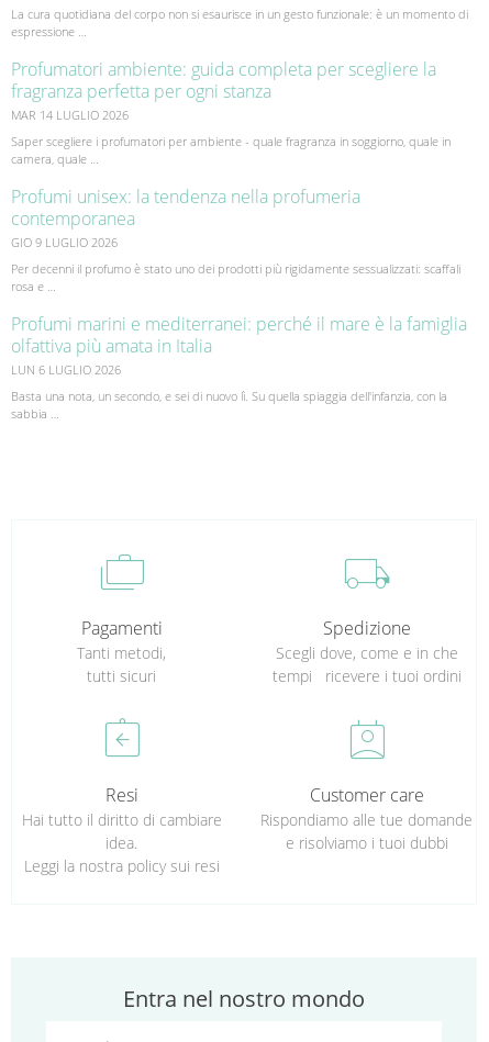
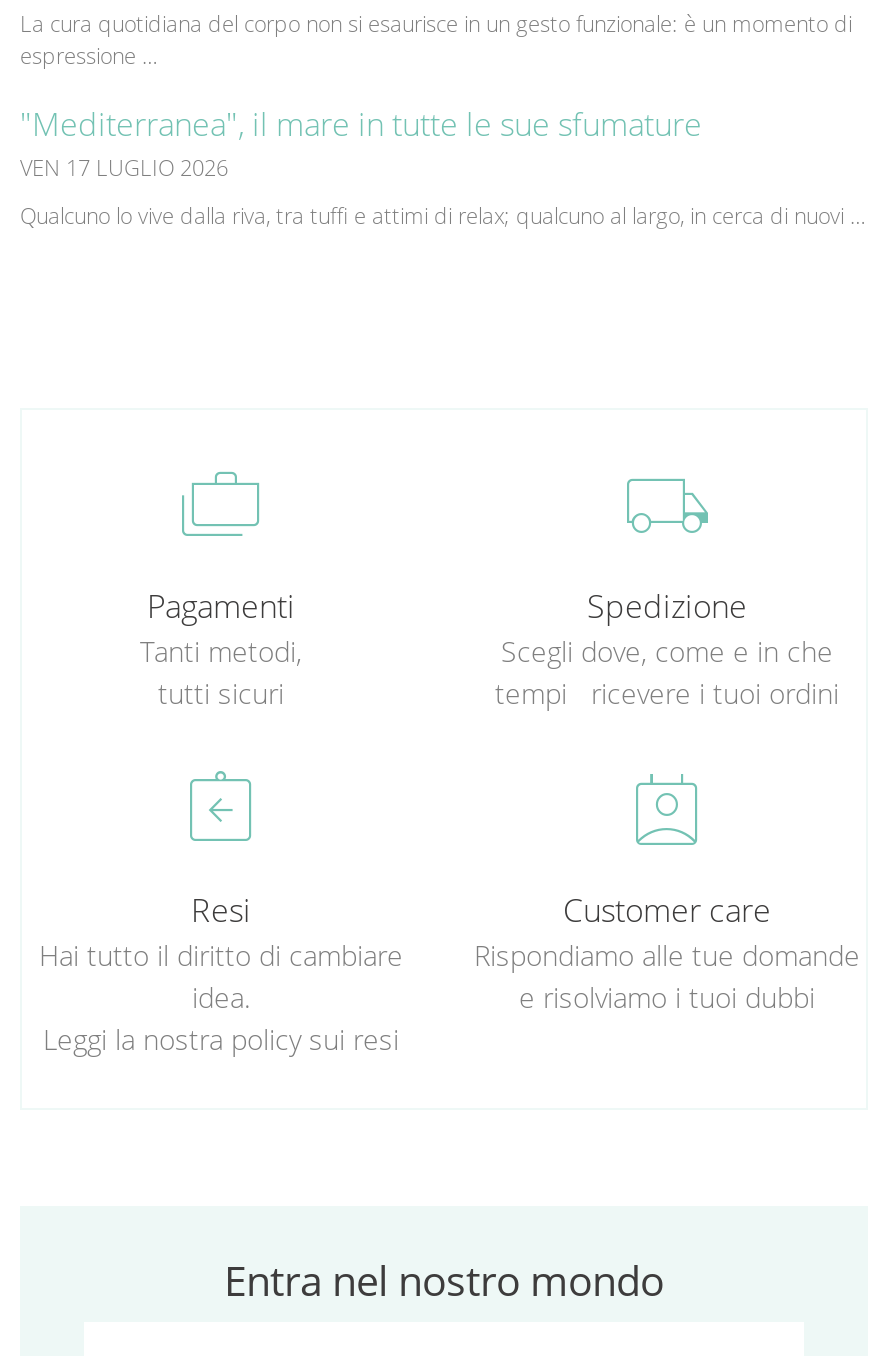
- Profumatori ambiente: guida completa per scegliere la
- fragranza perfetta per ogni stanza
- MAR 14 LUGLIO 2026
- Saper scegliere i profumatori per ambiente - quale fragranza in soggiorno, quale in
- camera, quale …
- Profumi unisex: la tendenza nella profumeria
- contemporanea
- GIO 9 LUGLIO 2026
- Per decenni il profumo è stato uno dei prodotti più rigidamente sessualizzati: scaffali
- rosa e …
- Profumi marini e mediterranei: perché il mare è la famiglia
- olfattiva più amata in Italia
- LUN 6 LUGLIO 2026
- Basta una nota, un secondo, e sei di nuovo lì. Su quella spiaggia dell'infanzia, con la
- sabbia …
+ "Mediterranea", il mare in tutte le sue sfumature
+ VEN 17 LUGLIO 2026
+ Qualcuno lo vive dalla riva, tra tuffi e attimi di relax; qualcuno al largo, in cerca di nuovi …
